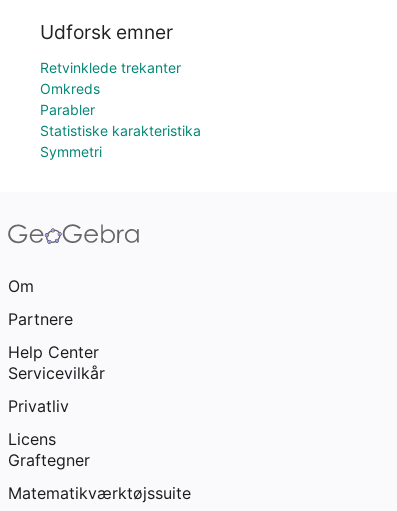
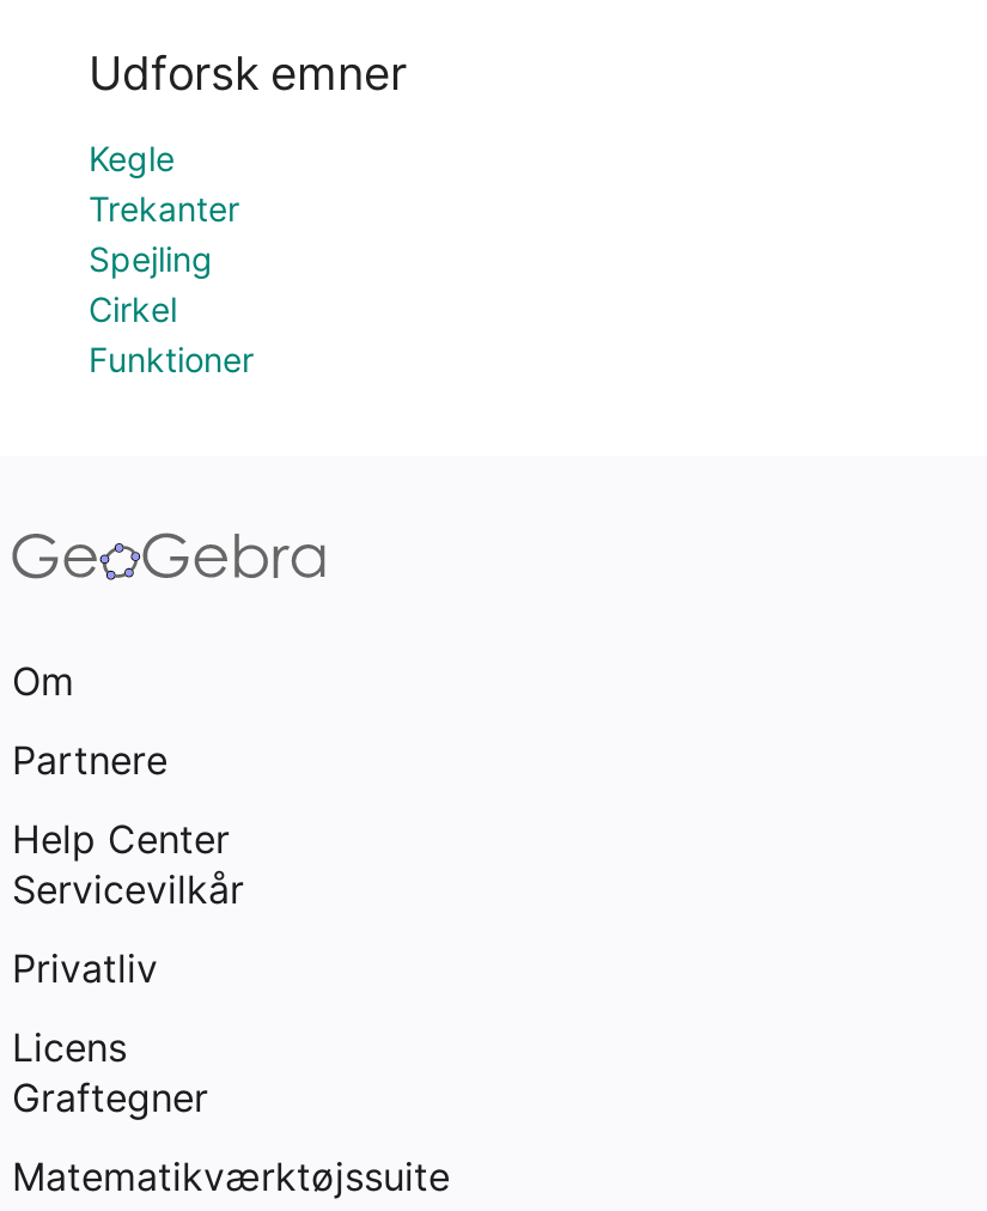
- Retvinklede trekanter
- Omkreds
- Parabler
- Statistiske karakteristika
- Symmetri
+ Kegle
+ Trekanter
+ Spejling
+ Cirkel
+ Funktioner
